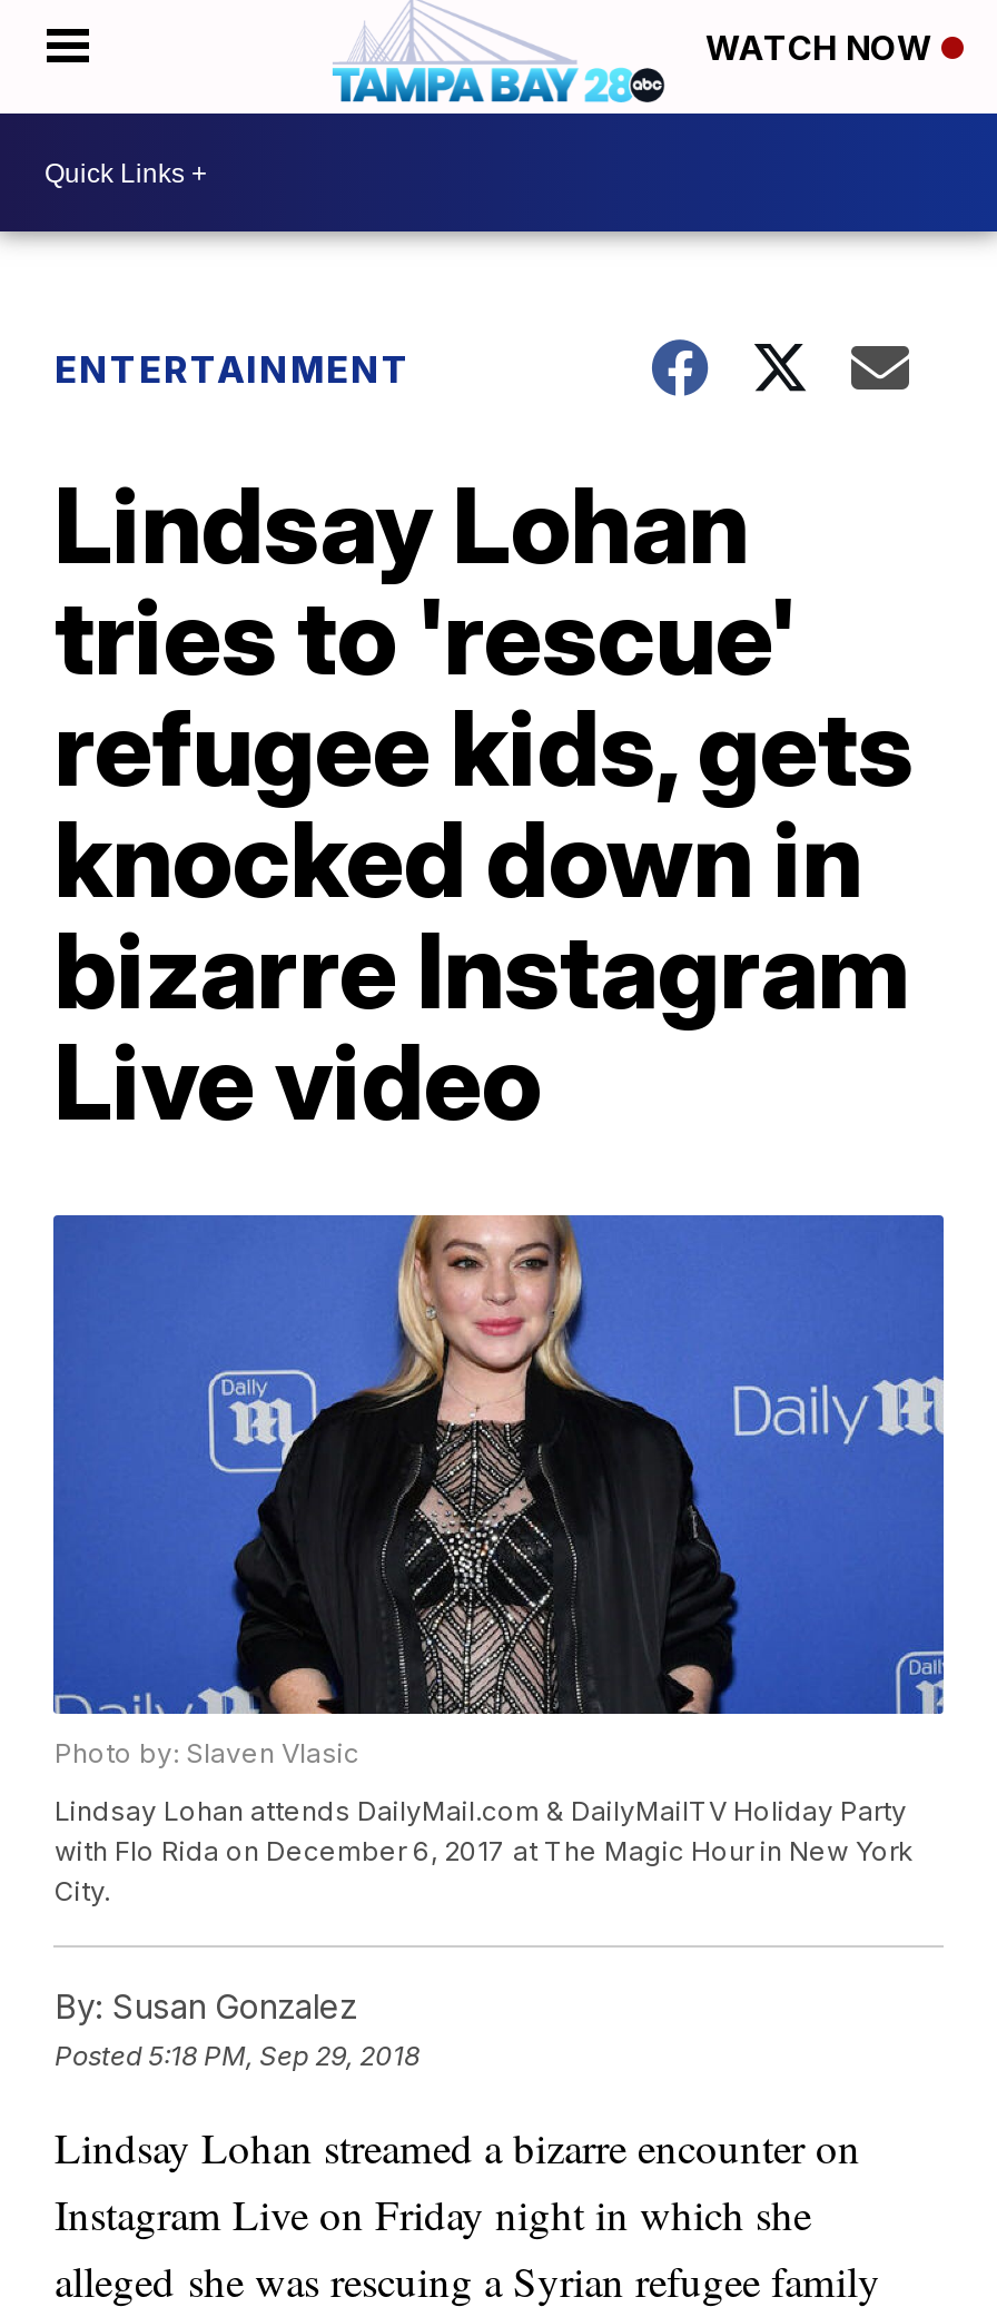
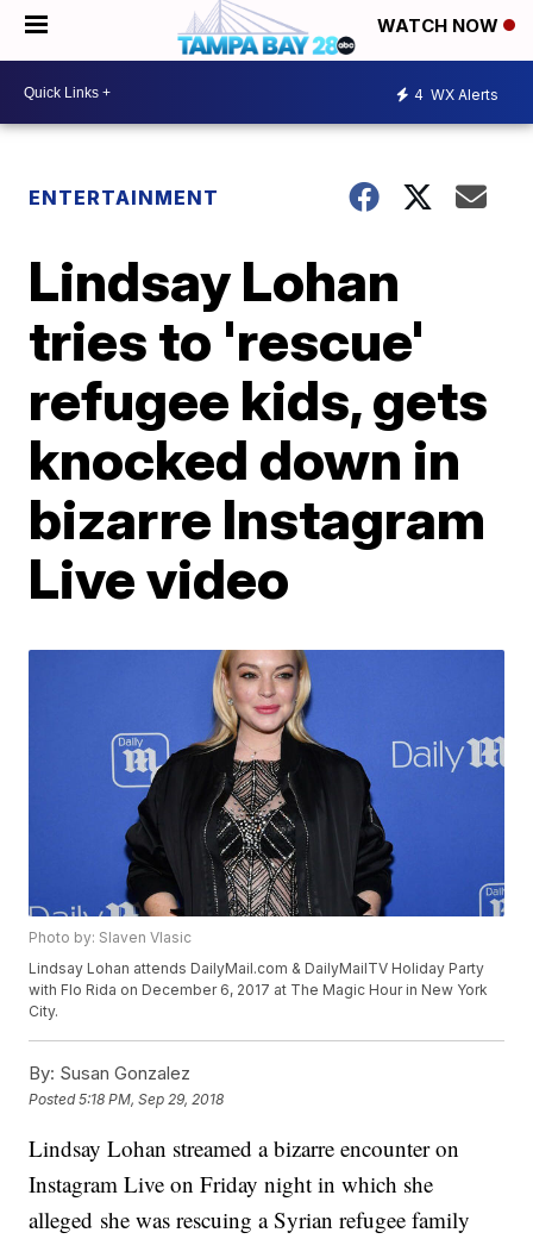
+ 4 WX Alerts
